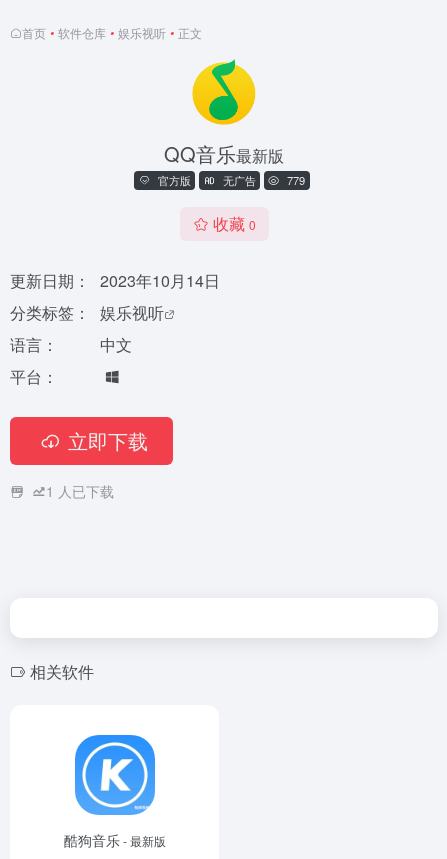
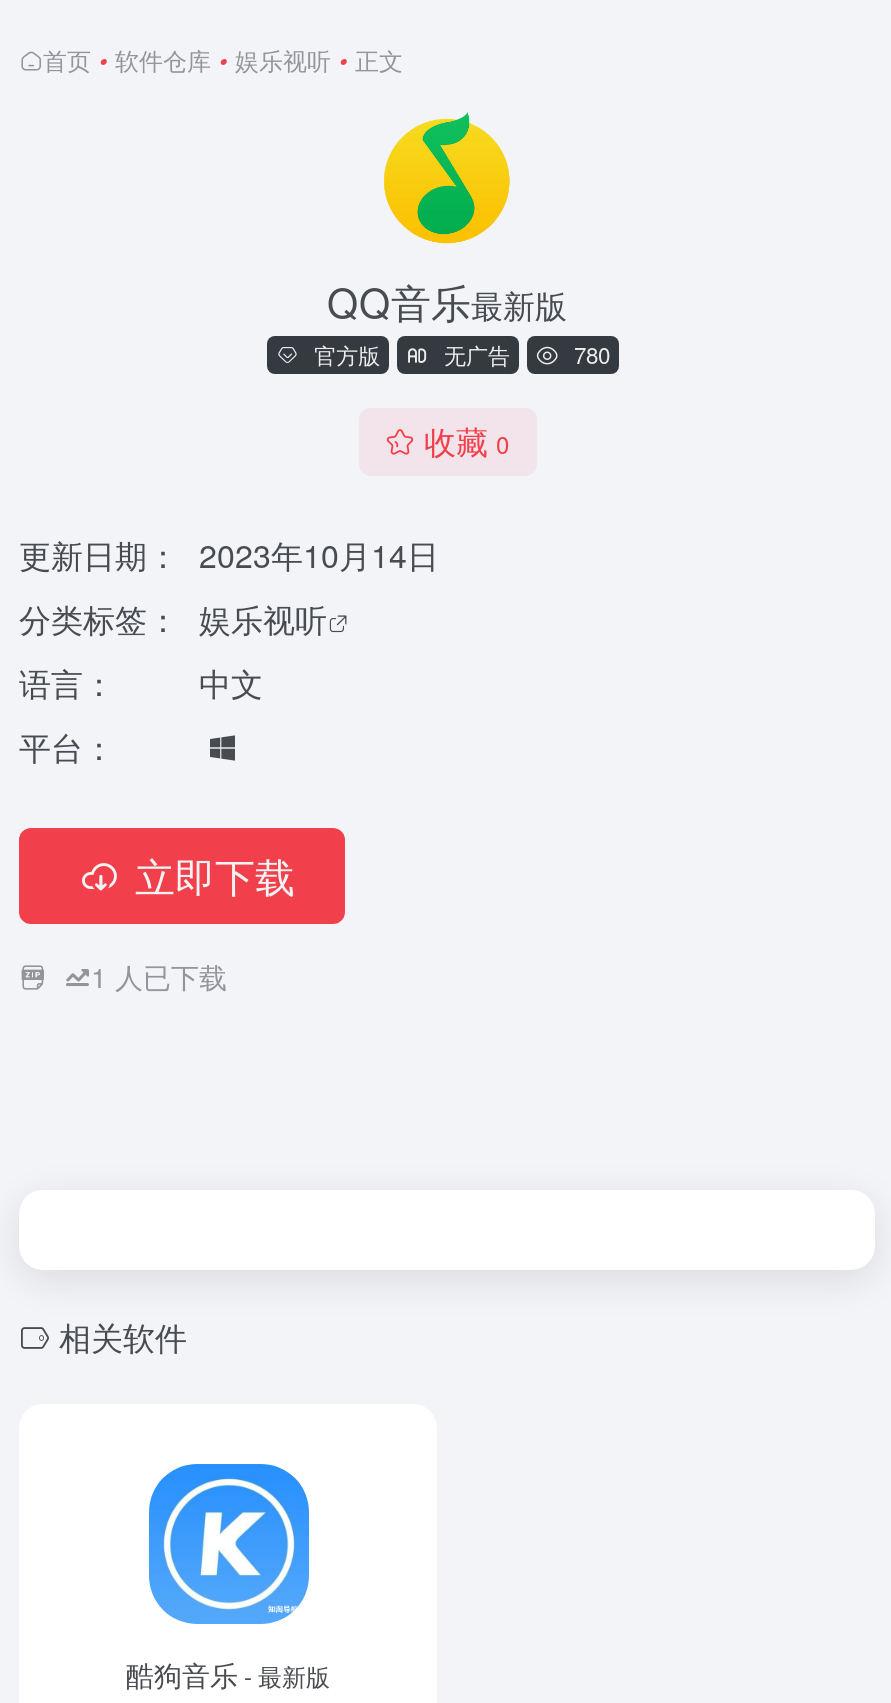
- 官方版 无广告 779
+ 官方版 无广告 780
